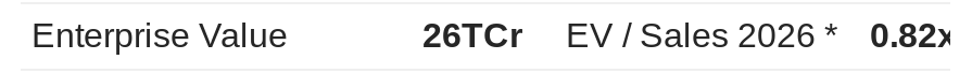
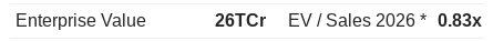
- EV / Sales 2026 *
- 0.82x
+ EV / Sales 2026 * 0.83x
